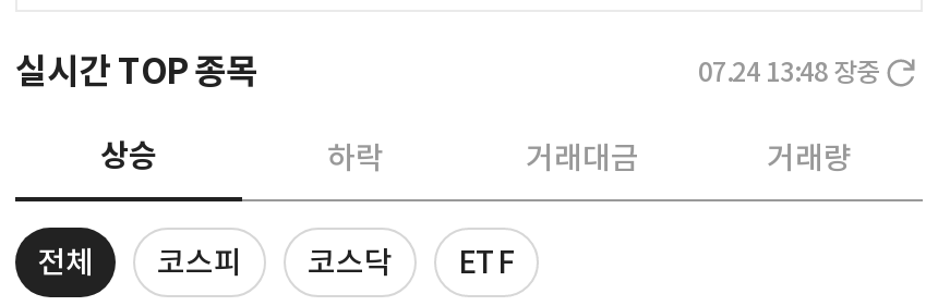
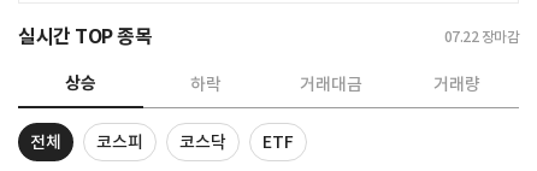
- 07.24 13:48 장중
+ 07.22 장마감
